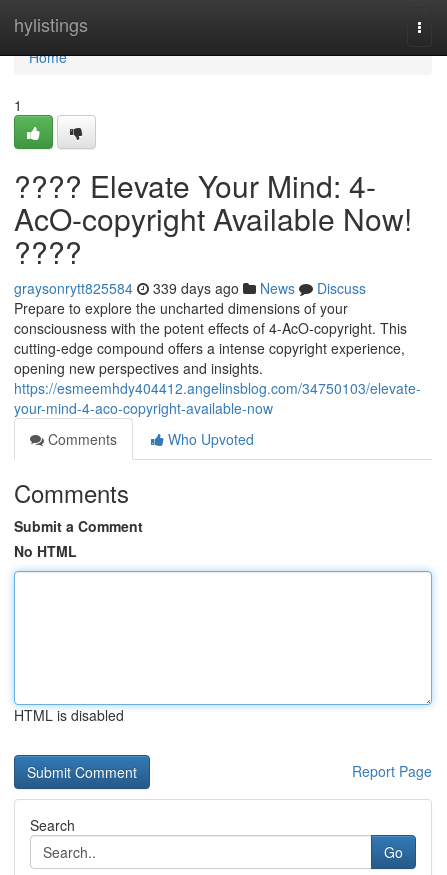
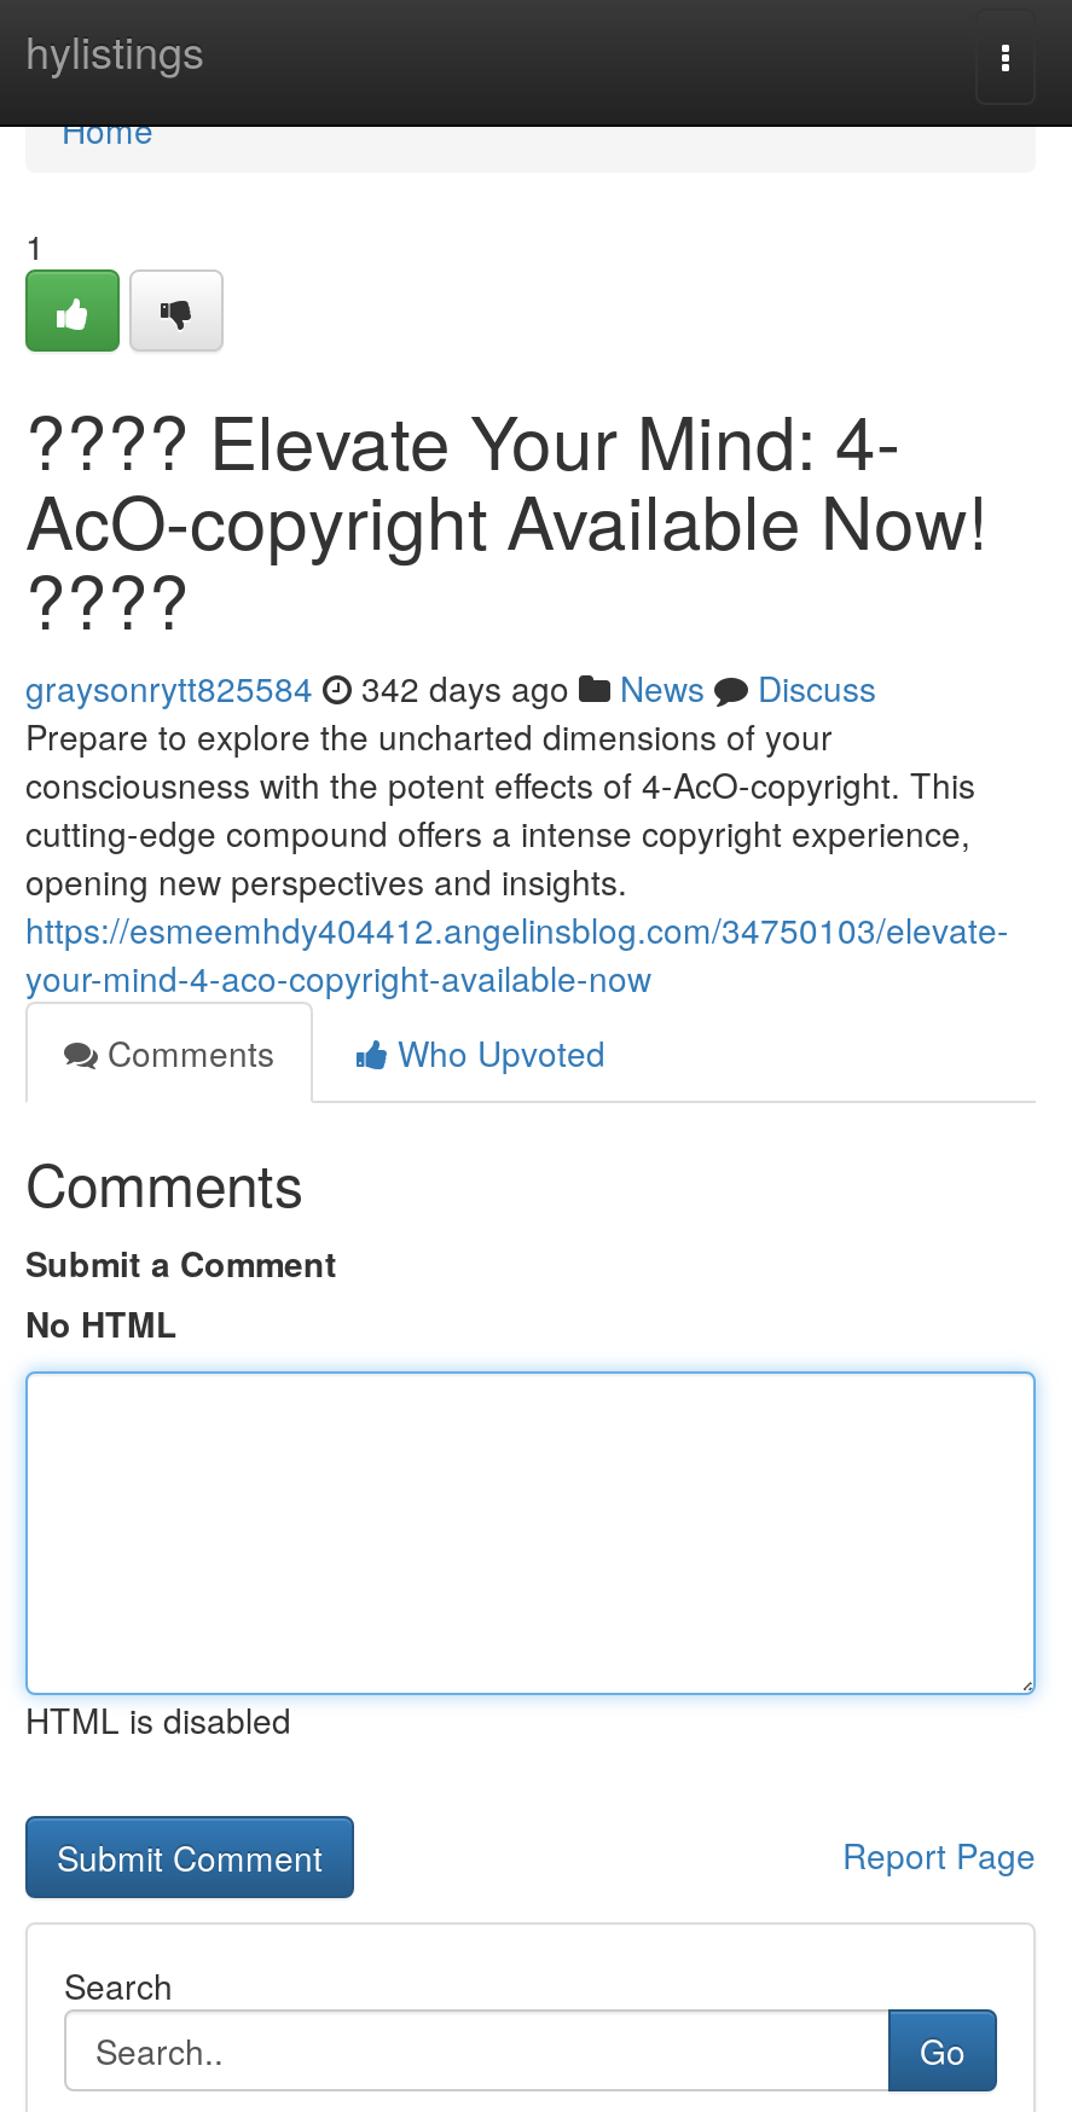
- graysonrytt825584 339 days ago News Discuss
+ graysonrytt825584 342 days ago News Discuss
